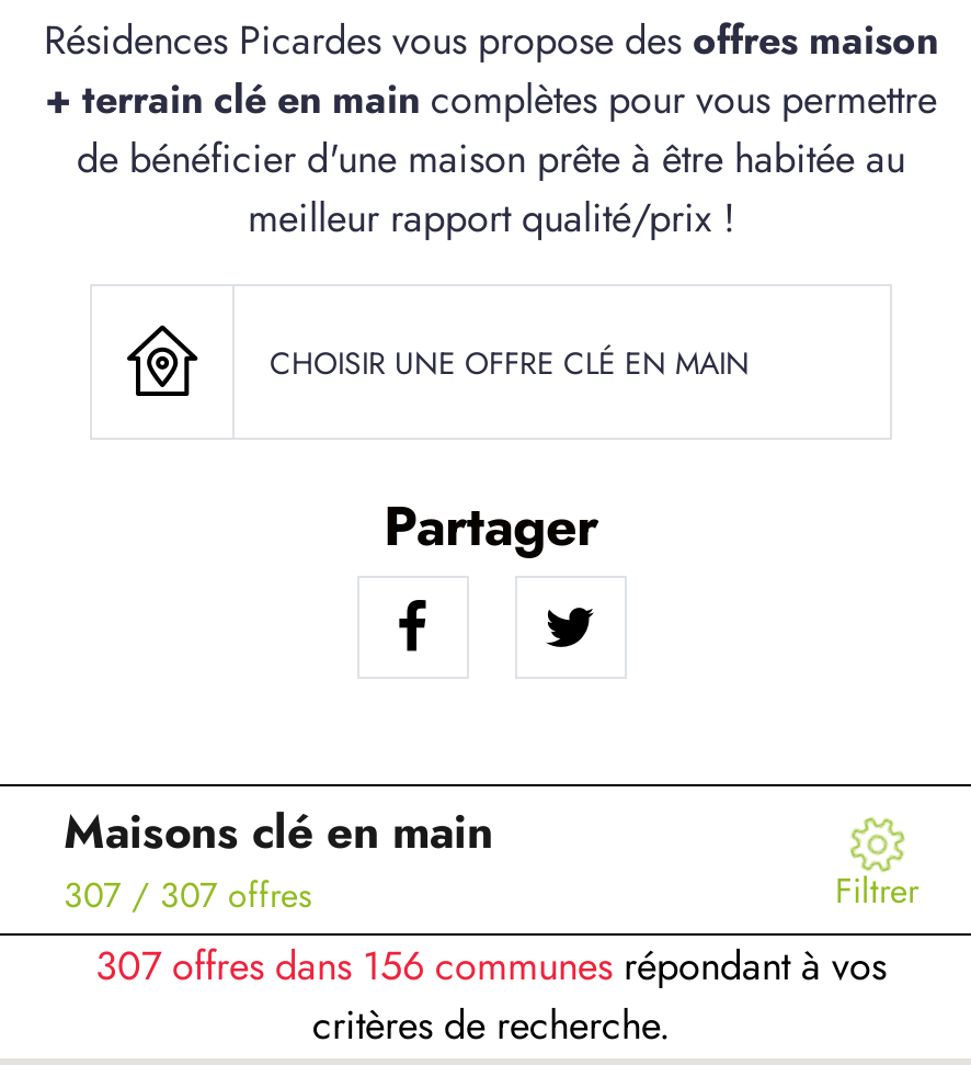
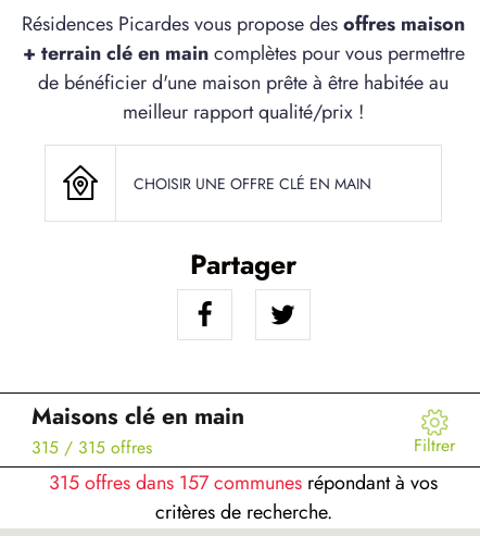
- 307 / 307 offres
+ 315 / 315 offres

- 307 offres dans 156 communes répondant à vos
+ 315 offres dans 157 communes répondant à vos
